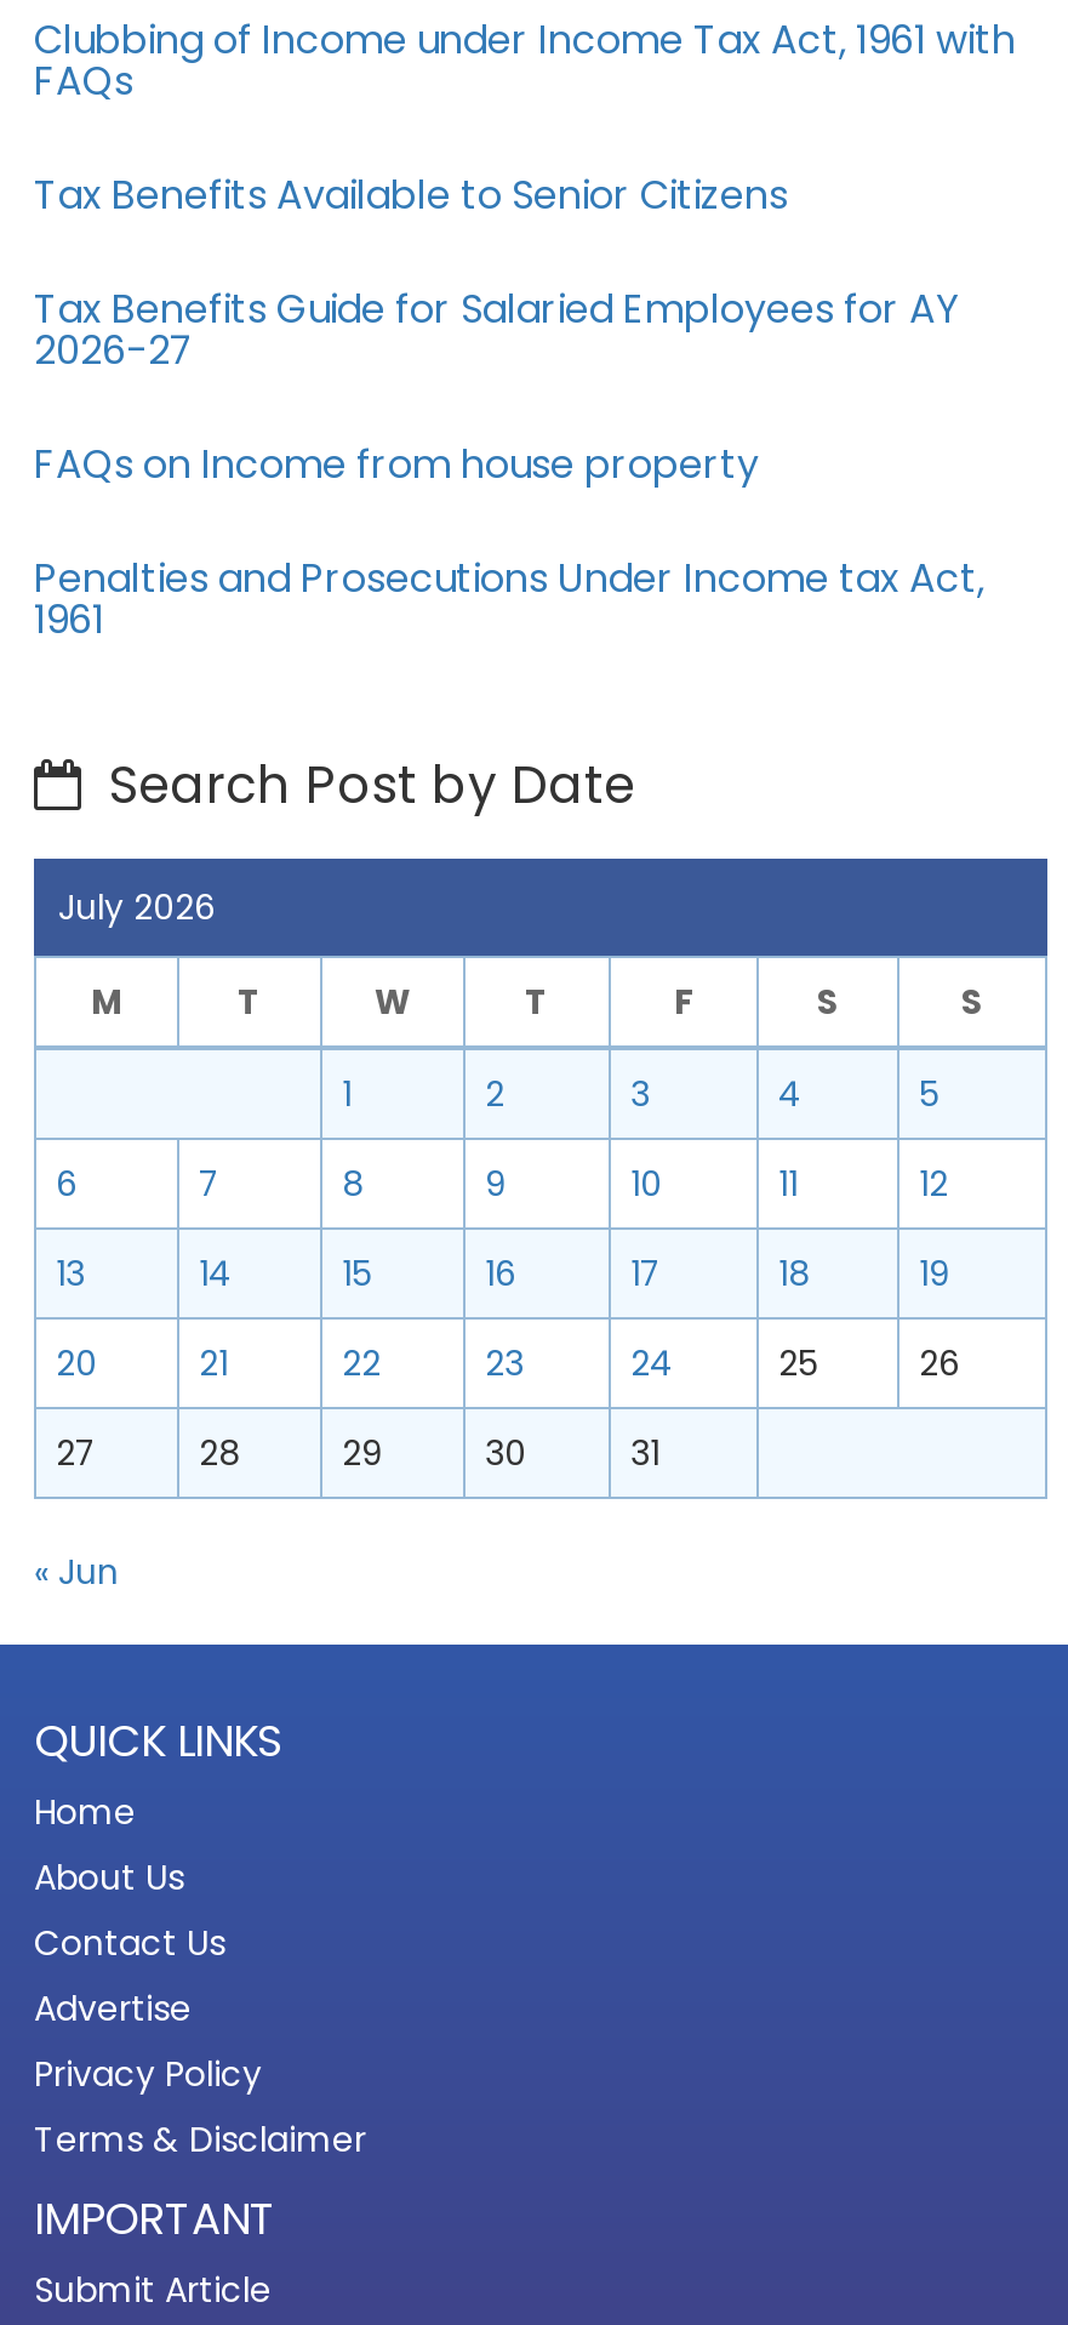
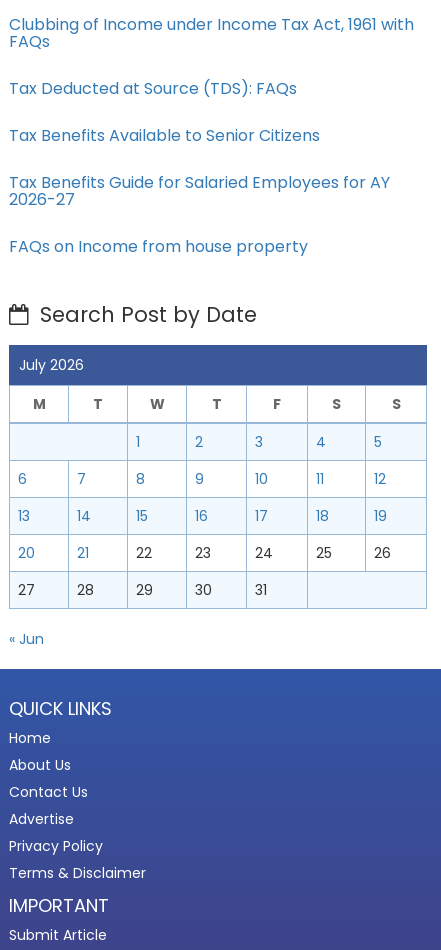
+ Tax Deducted at Source (TDS): FAQs

moved down: Tax Benefits Available to Senior Citizens | Tax Benefits Guide for Salaried Employees for AY | 2026-27 | FAQs on Income from house property

- Penalties and Prosecutions Under Income tax Act,
- 1961
